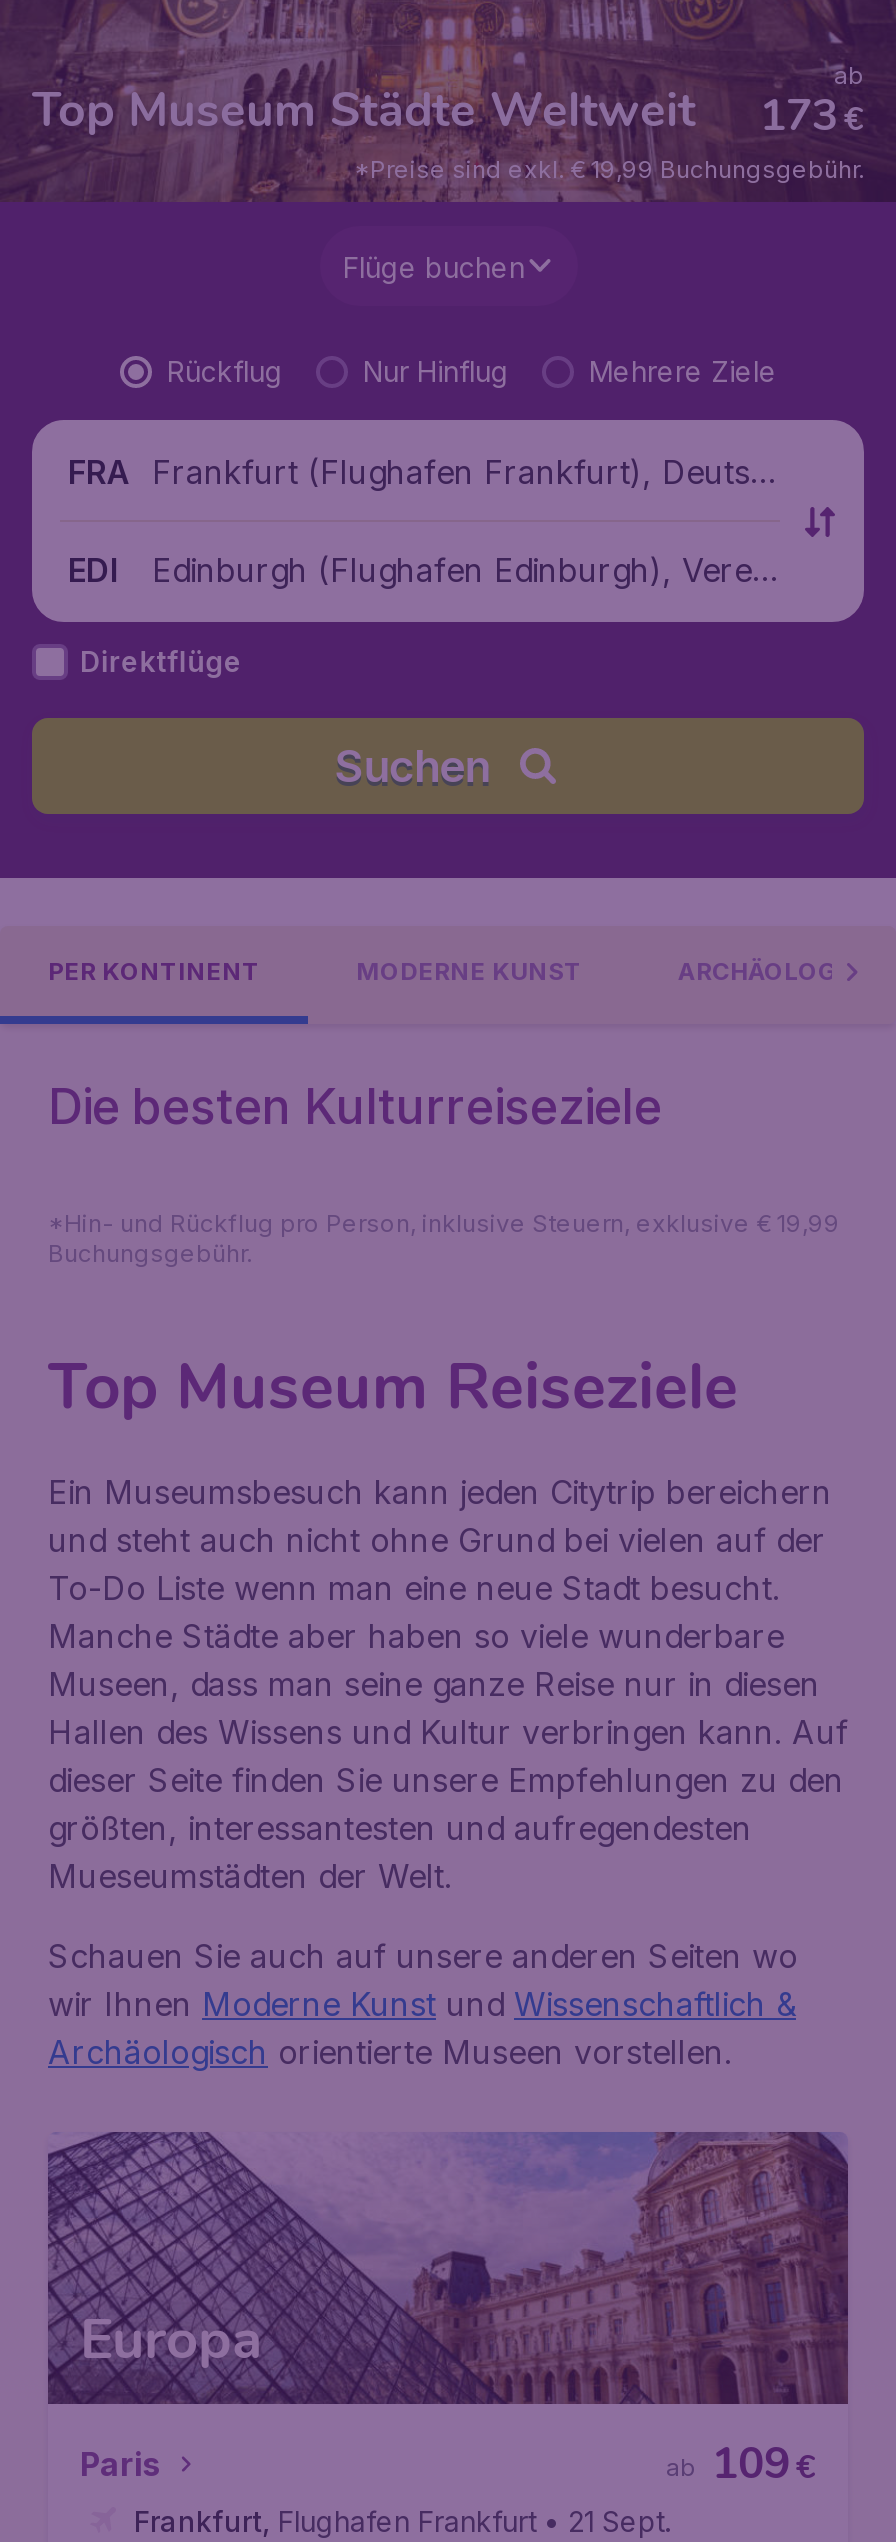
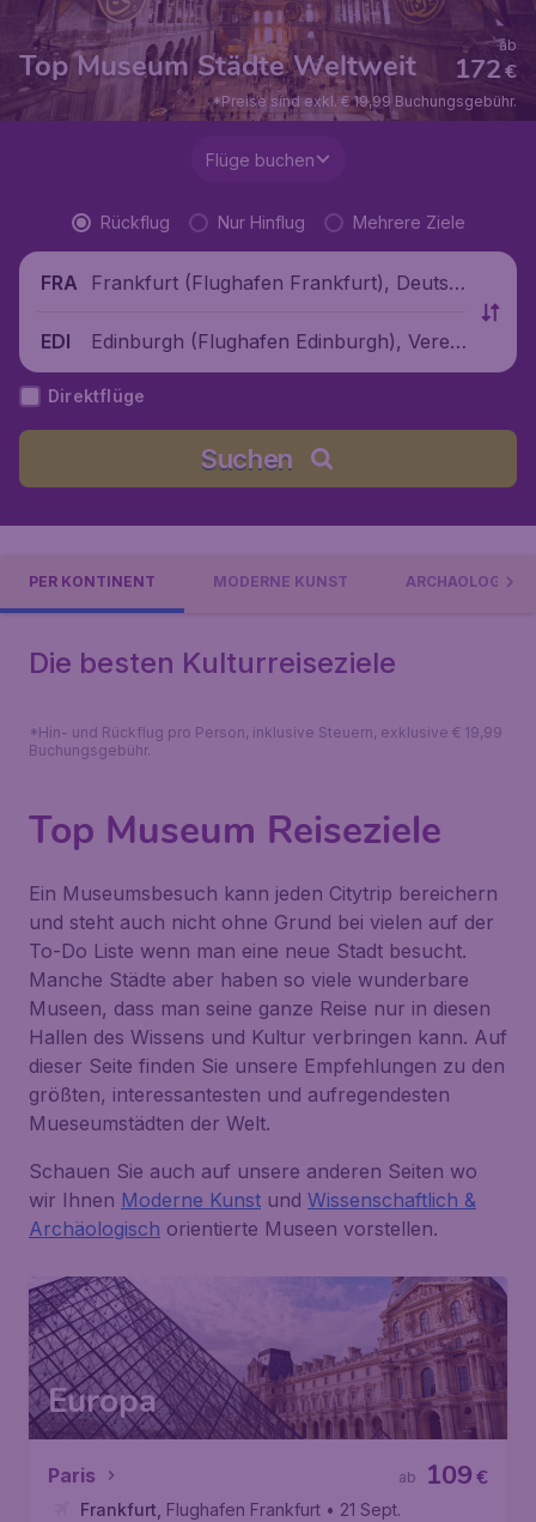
- 173
+ 172
